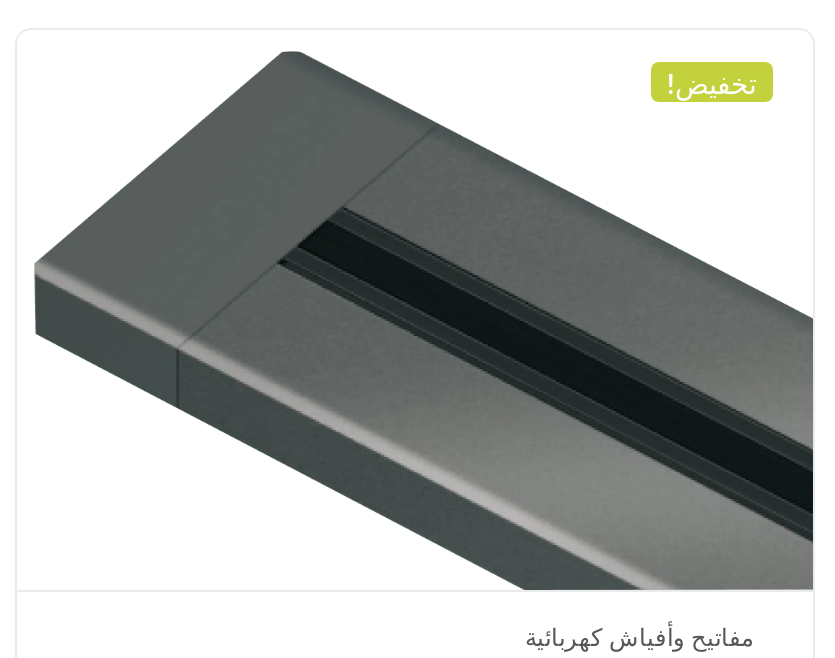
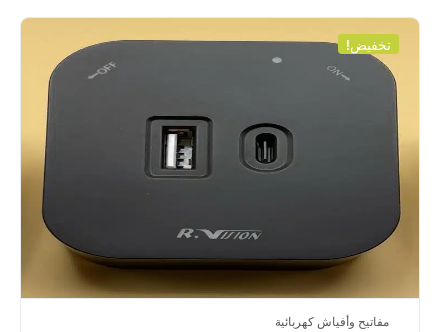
- [image]
+ [image]
